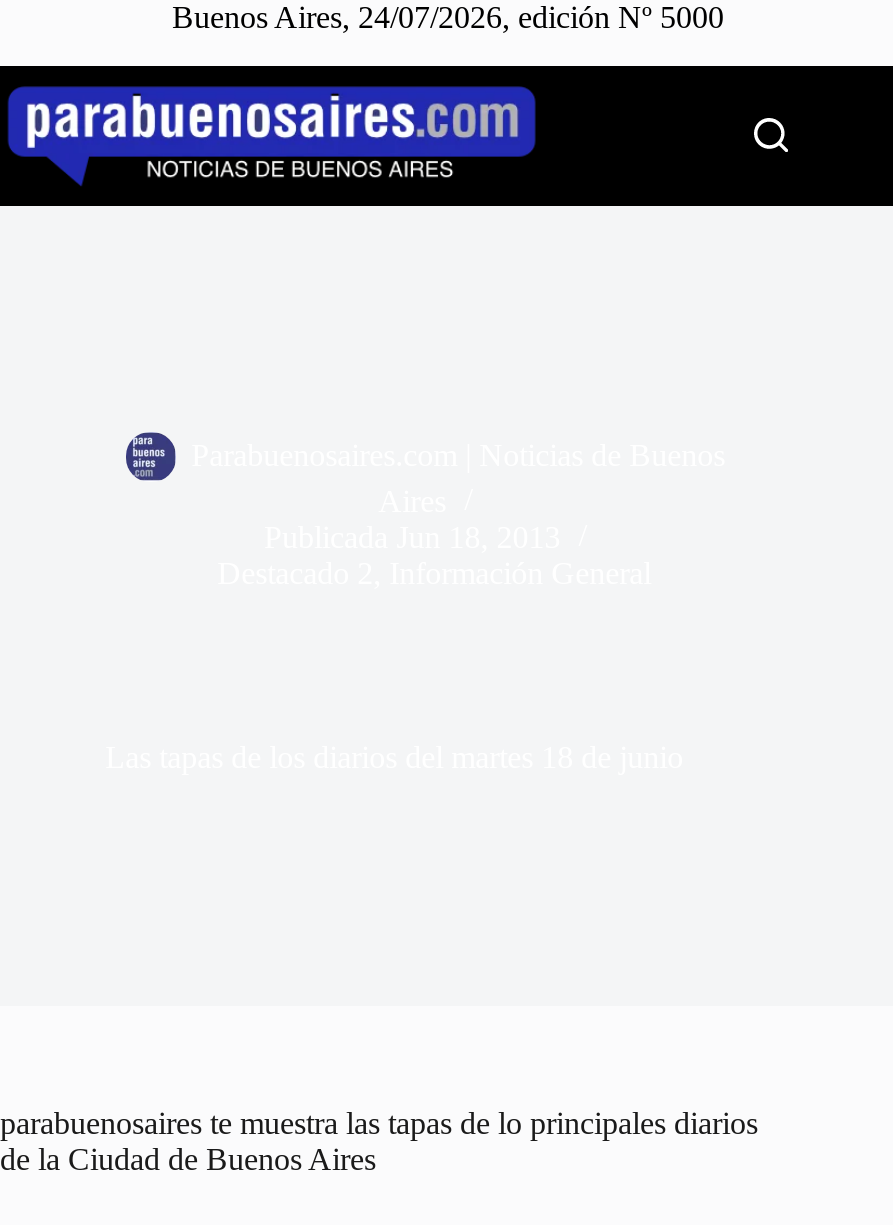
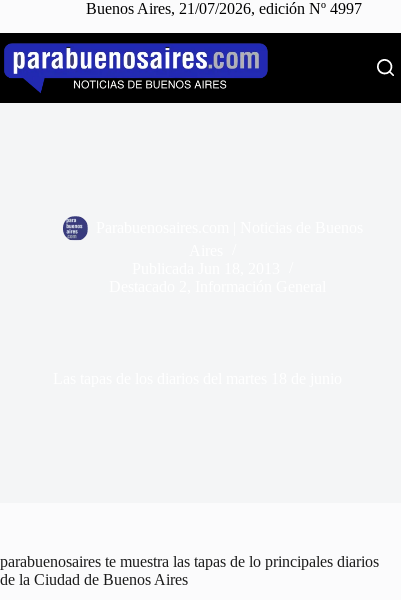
- Buenos Aires, 24/07/2026, edición Nº 5000
+ Buenos Aires, 21/07/2026, edición Nº 4997
